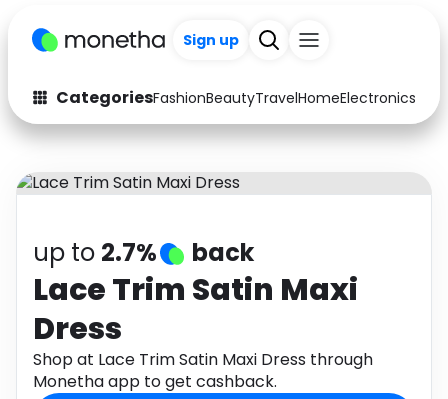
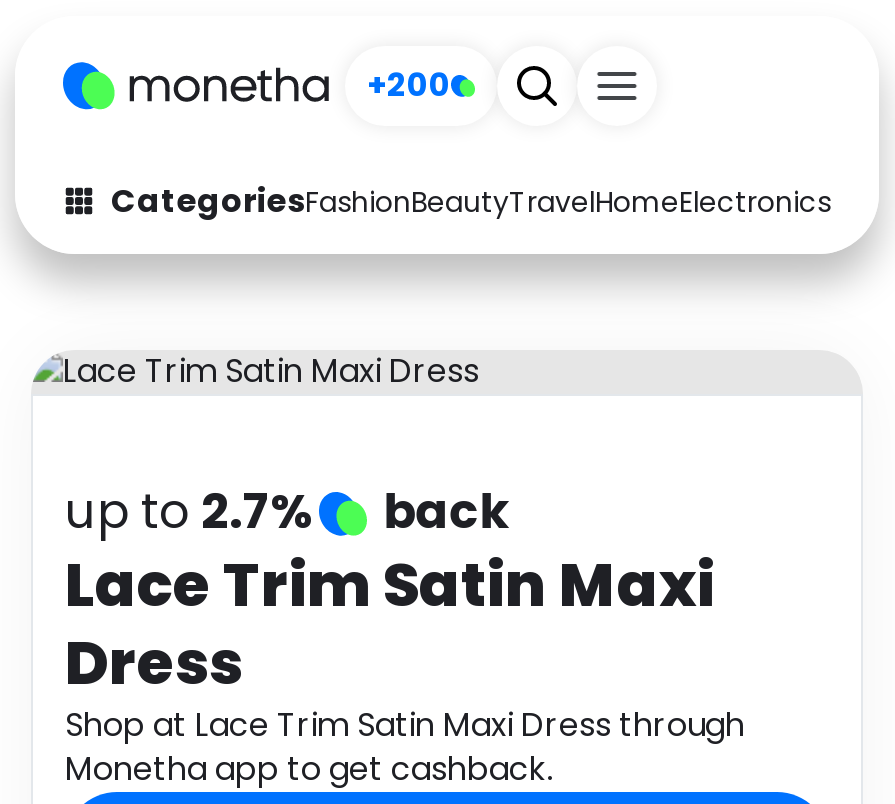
- Sign up
+ +200
